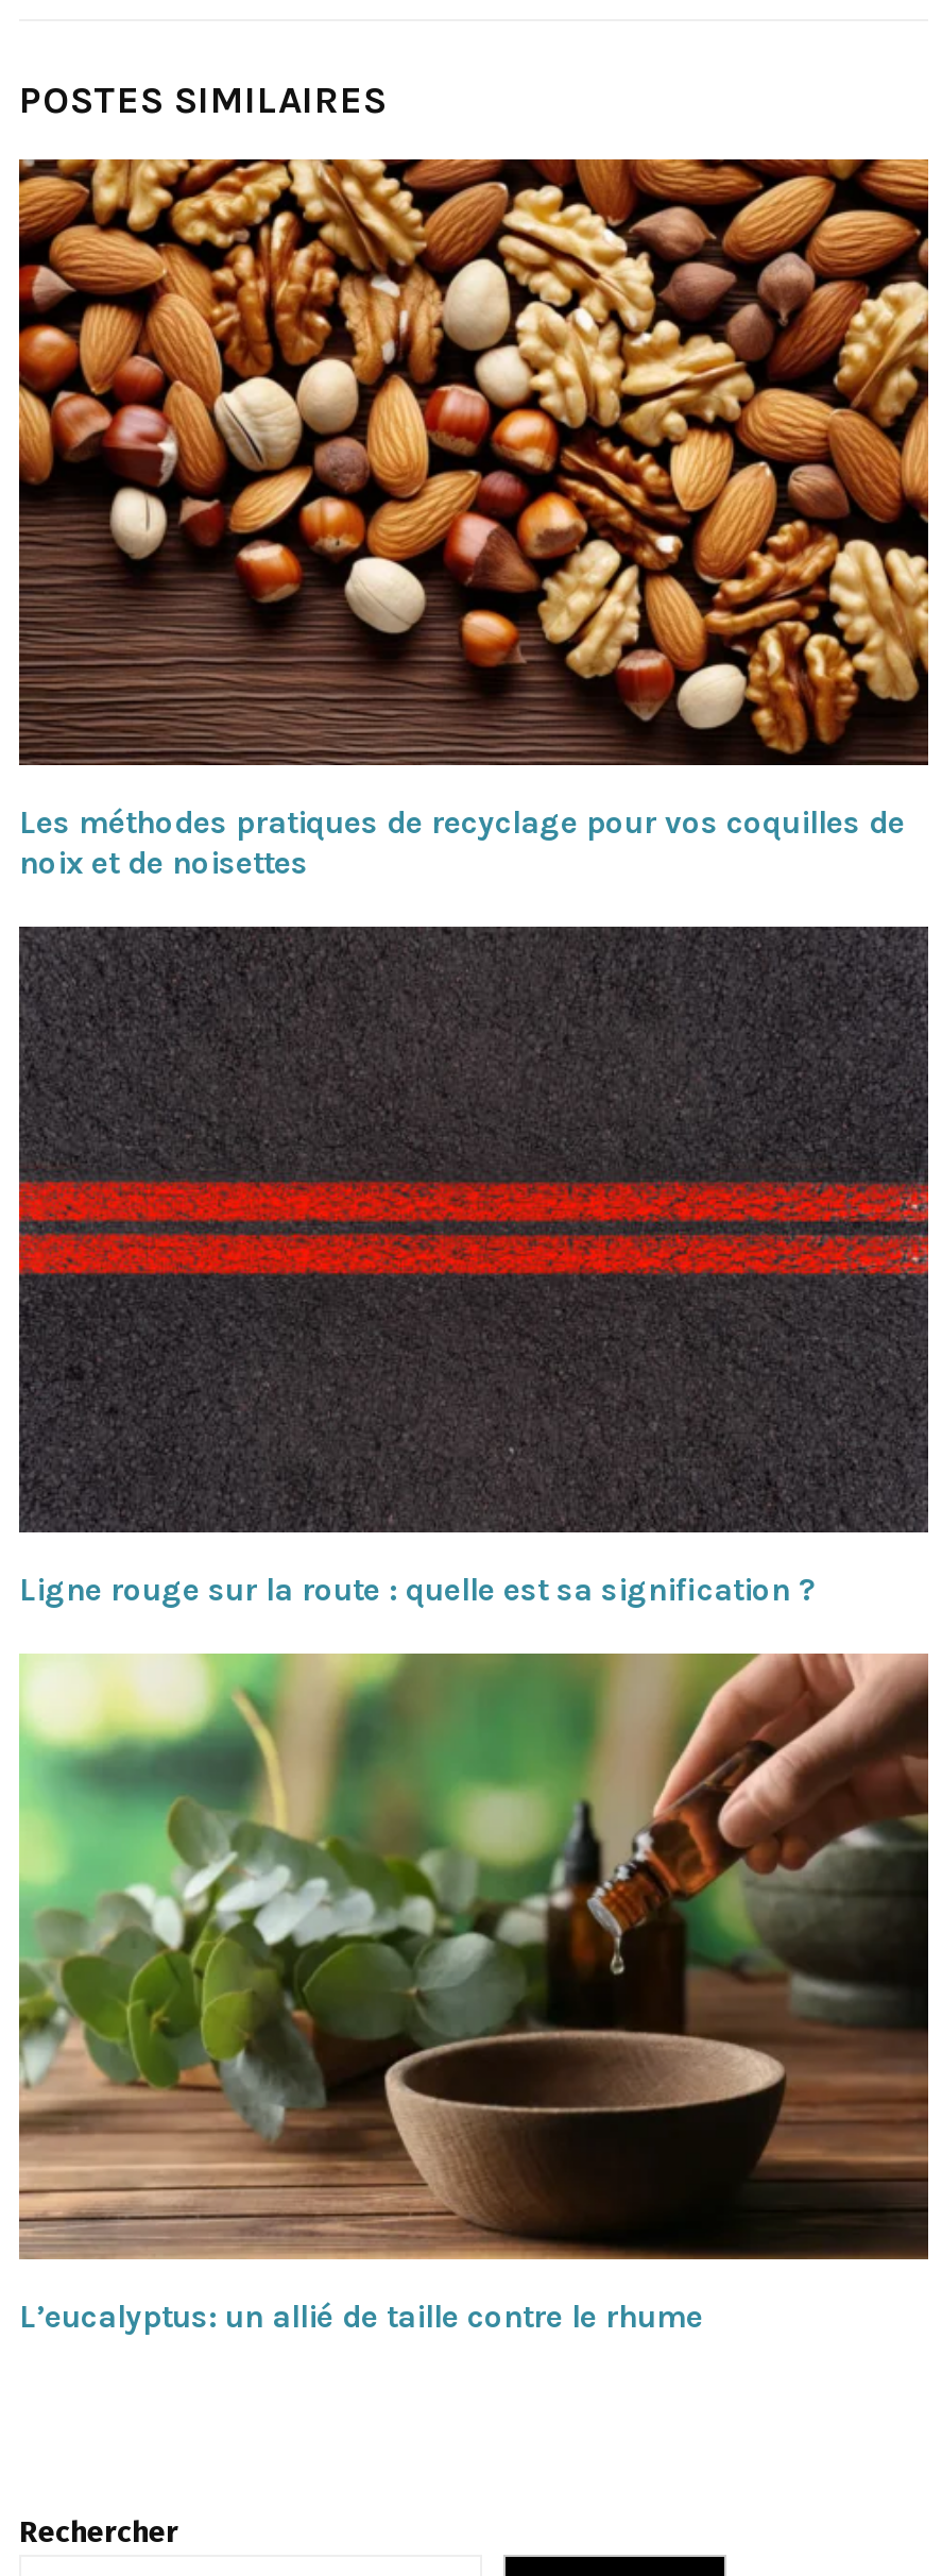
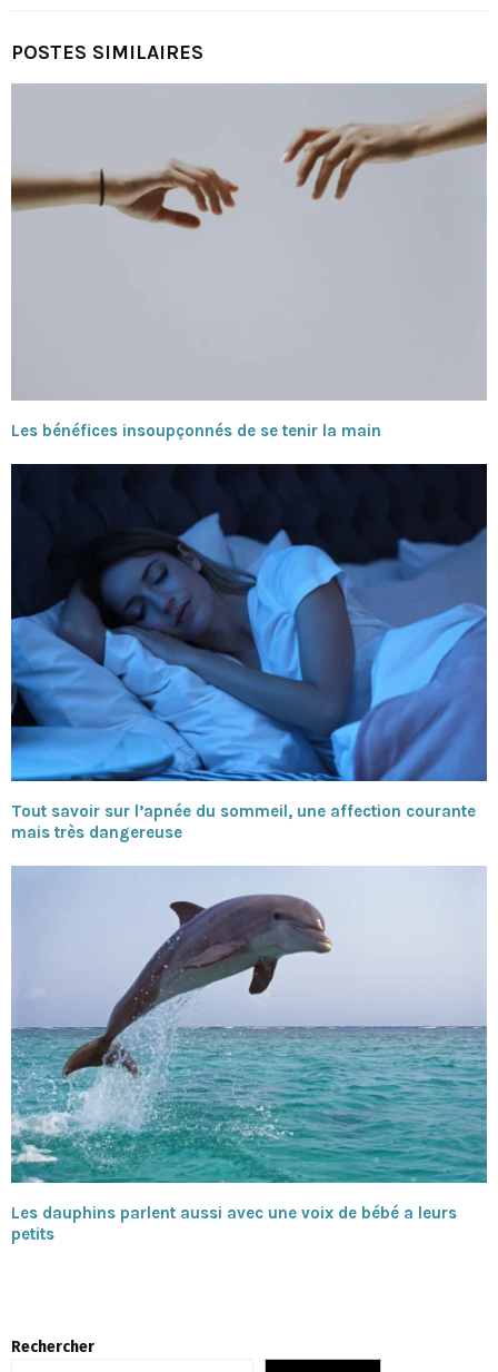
- [image]
- Les méthodes pratiques de recyclage pour vos coquilles de
- noix et de noisettes
+ [image]
+ Les bénéfices insoupçonnés de se tenir la main

- [image]
+ [image]

- Ligne rouge sur la route : quelle est sa signification ?
+ Tout savoir sur l’apnée du sommeil, une affection courante
+ mais très dangereuse

- [image]
- L’eucalyptus: un allié de taille contre le rhume
+ [image]
+ Les dauphins parlent aussi avec une voix de bébé a leurs
+ petits
